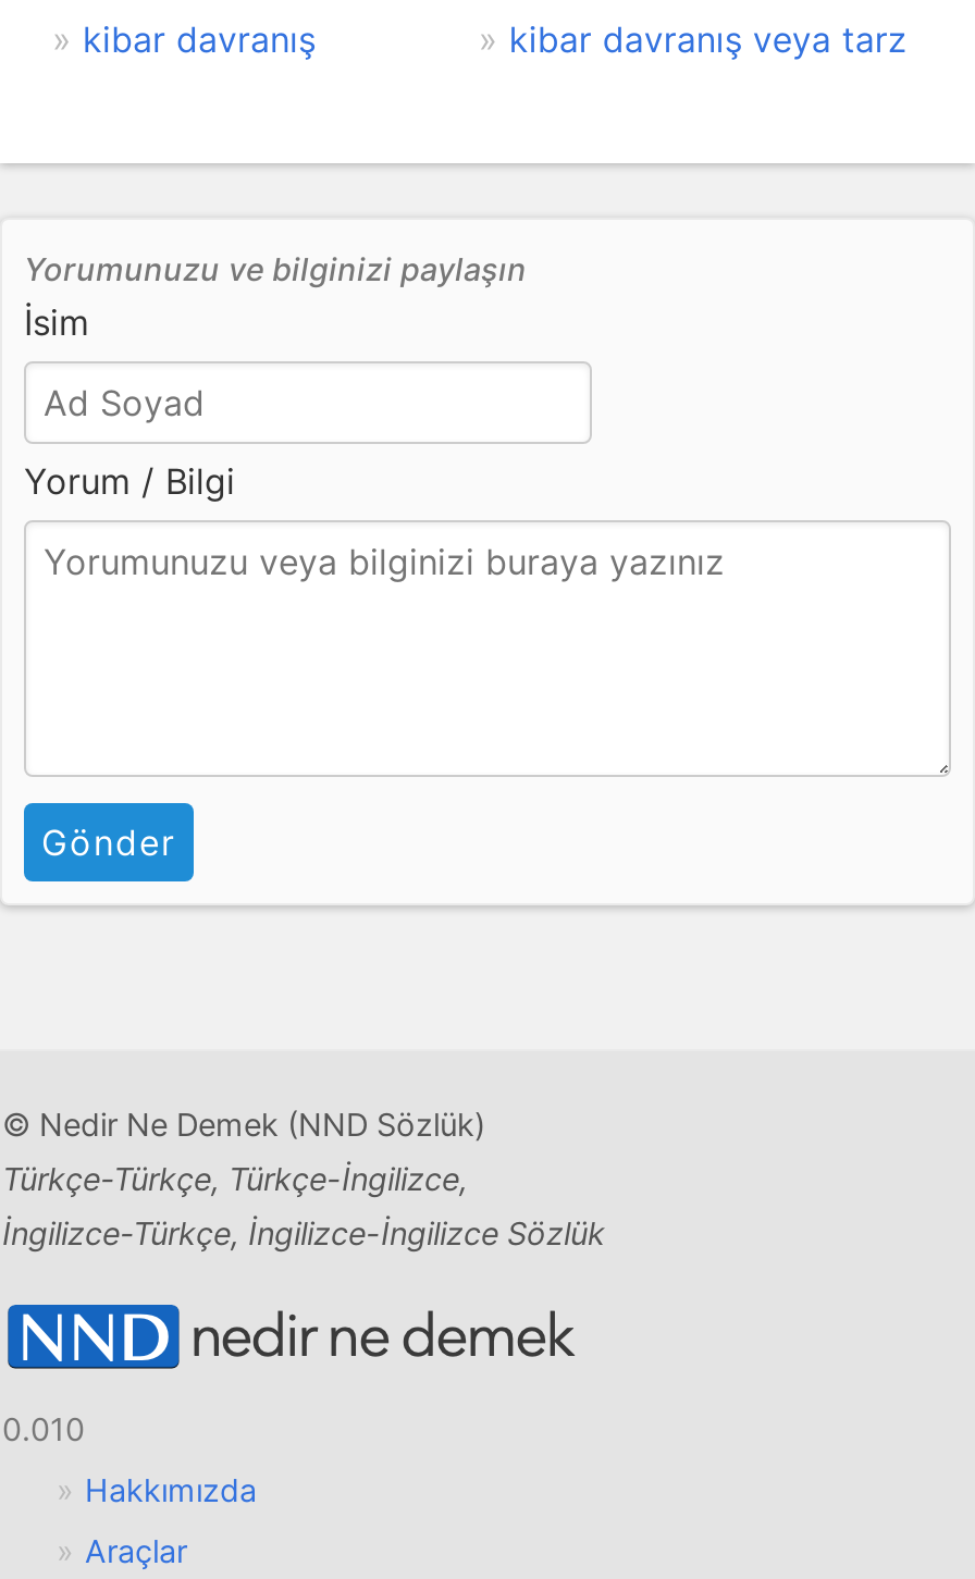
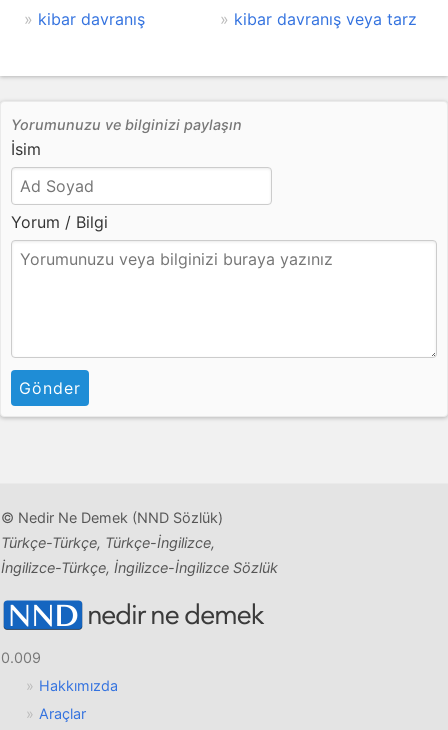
- 0.010
+ 0.009
